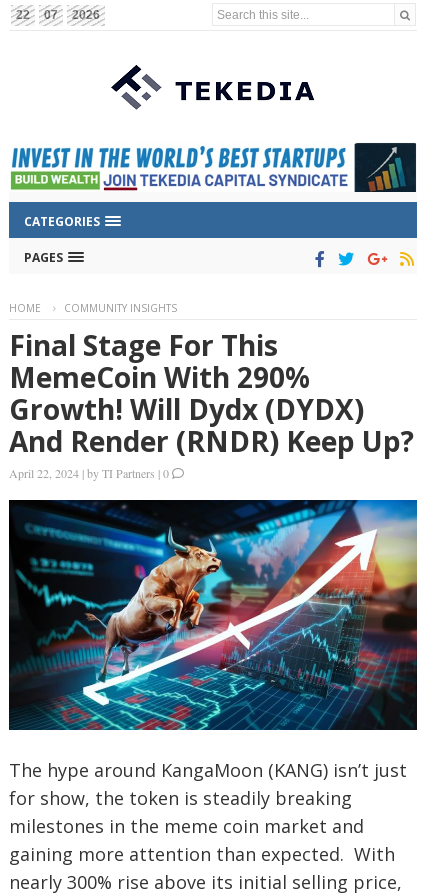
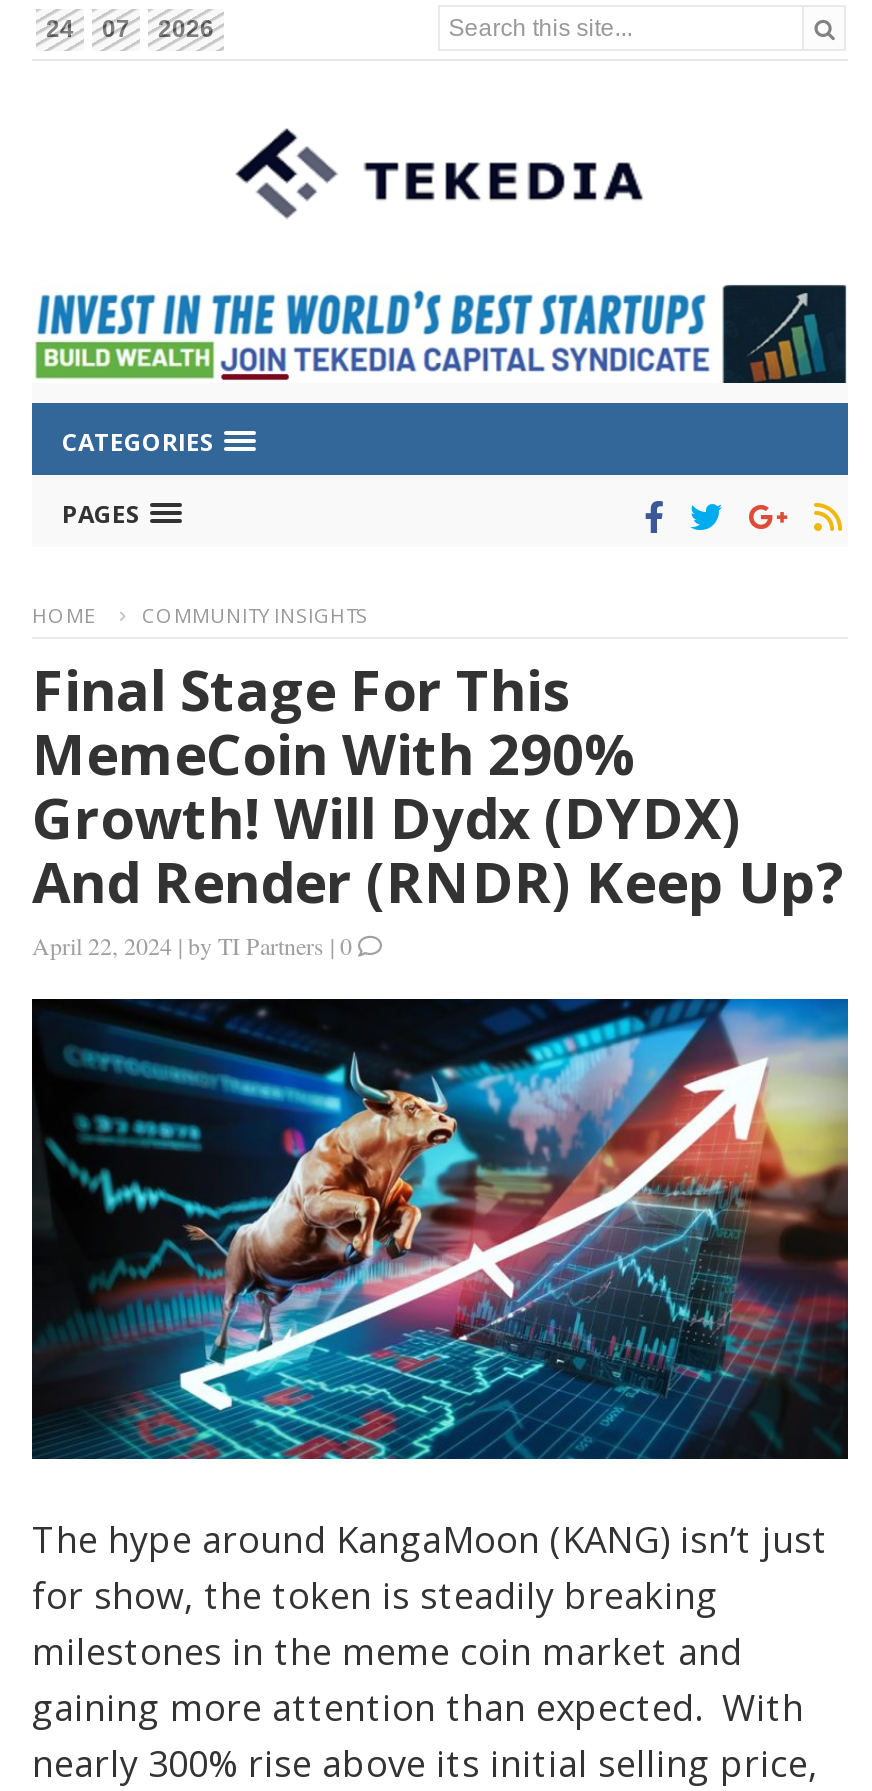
- 22 07 2026
+ 24 07 2026
